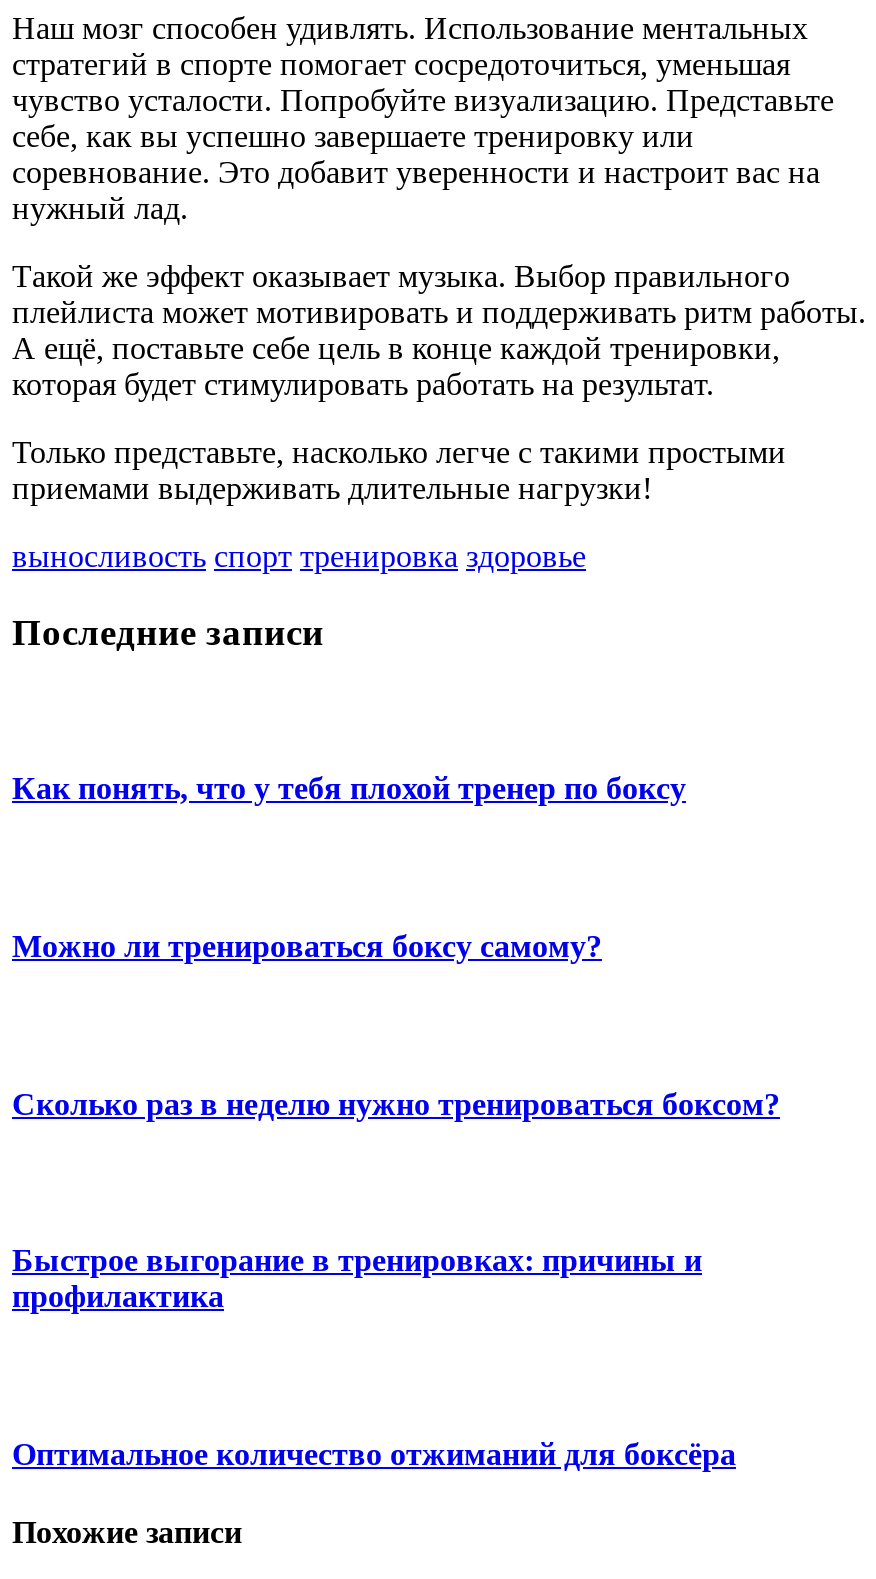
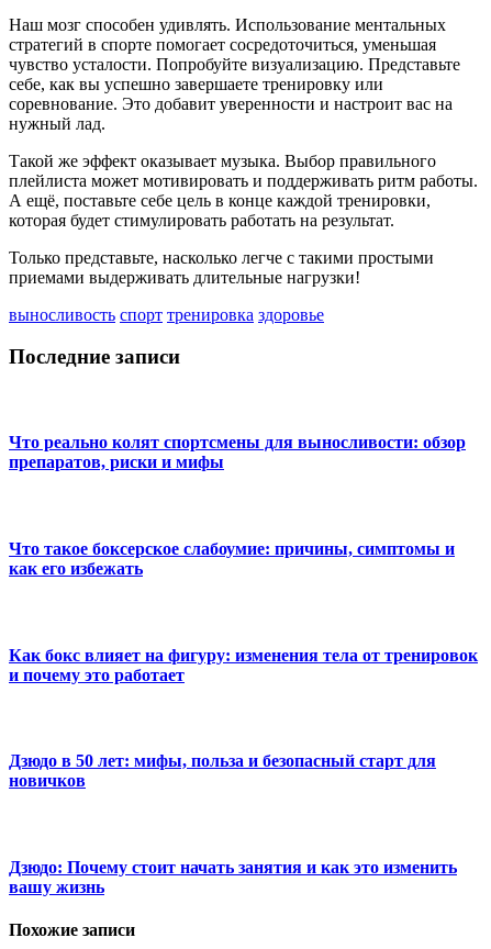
- Как понять, что у тебя плохой тренер по боксу
+ Что реально колят спортсмены для выносливости: обзор
+ препаратов, риски и мифы

- Можно ли тренироваться боксу самому?
+ Что такое боксерское слабоумие: причины, симптомы и
+ как его избежать

- Сколько раз в неделю нужно тренироваться боксом?
+ Как бокс влияет на фигуру: изменения тела от тренировок
+ и почему это работает

- Быстрое выгорание в тренировках: причины и
- профилактика
+ Дзюдо в 50 лет: мифы, польза и безопасный старт для
+ новичков

- Оптимальное количество отжиманий для боксёра
+ Дзюдо: Почему стоит начать занятия и как это изменить
+ вашу жизнь
